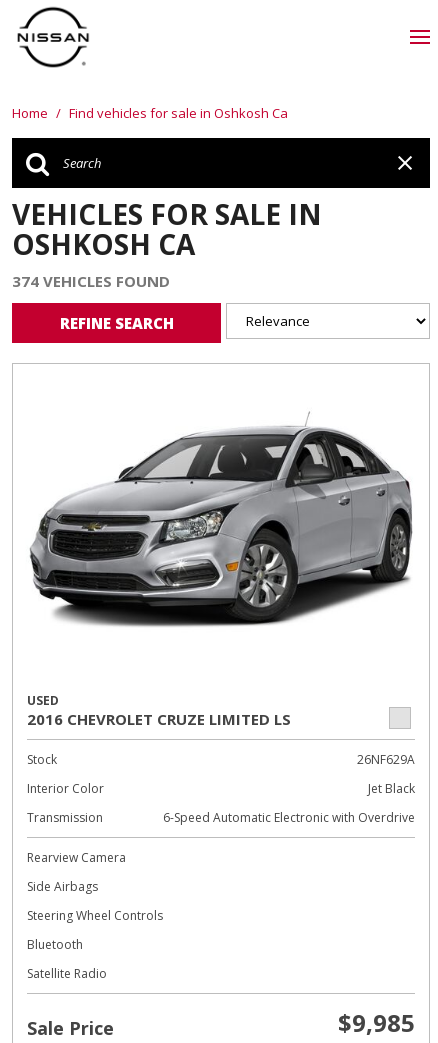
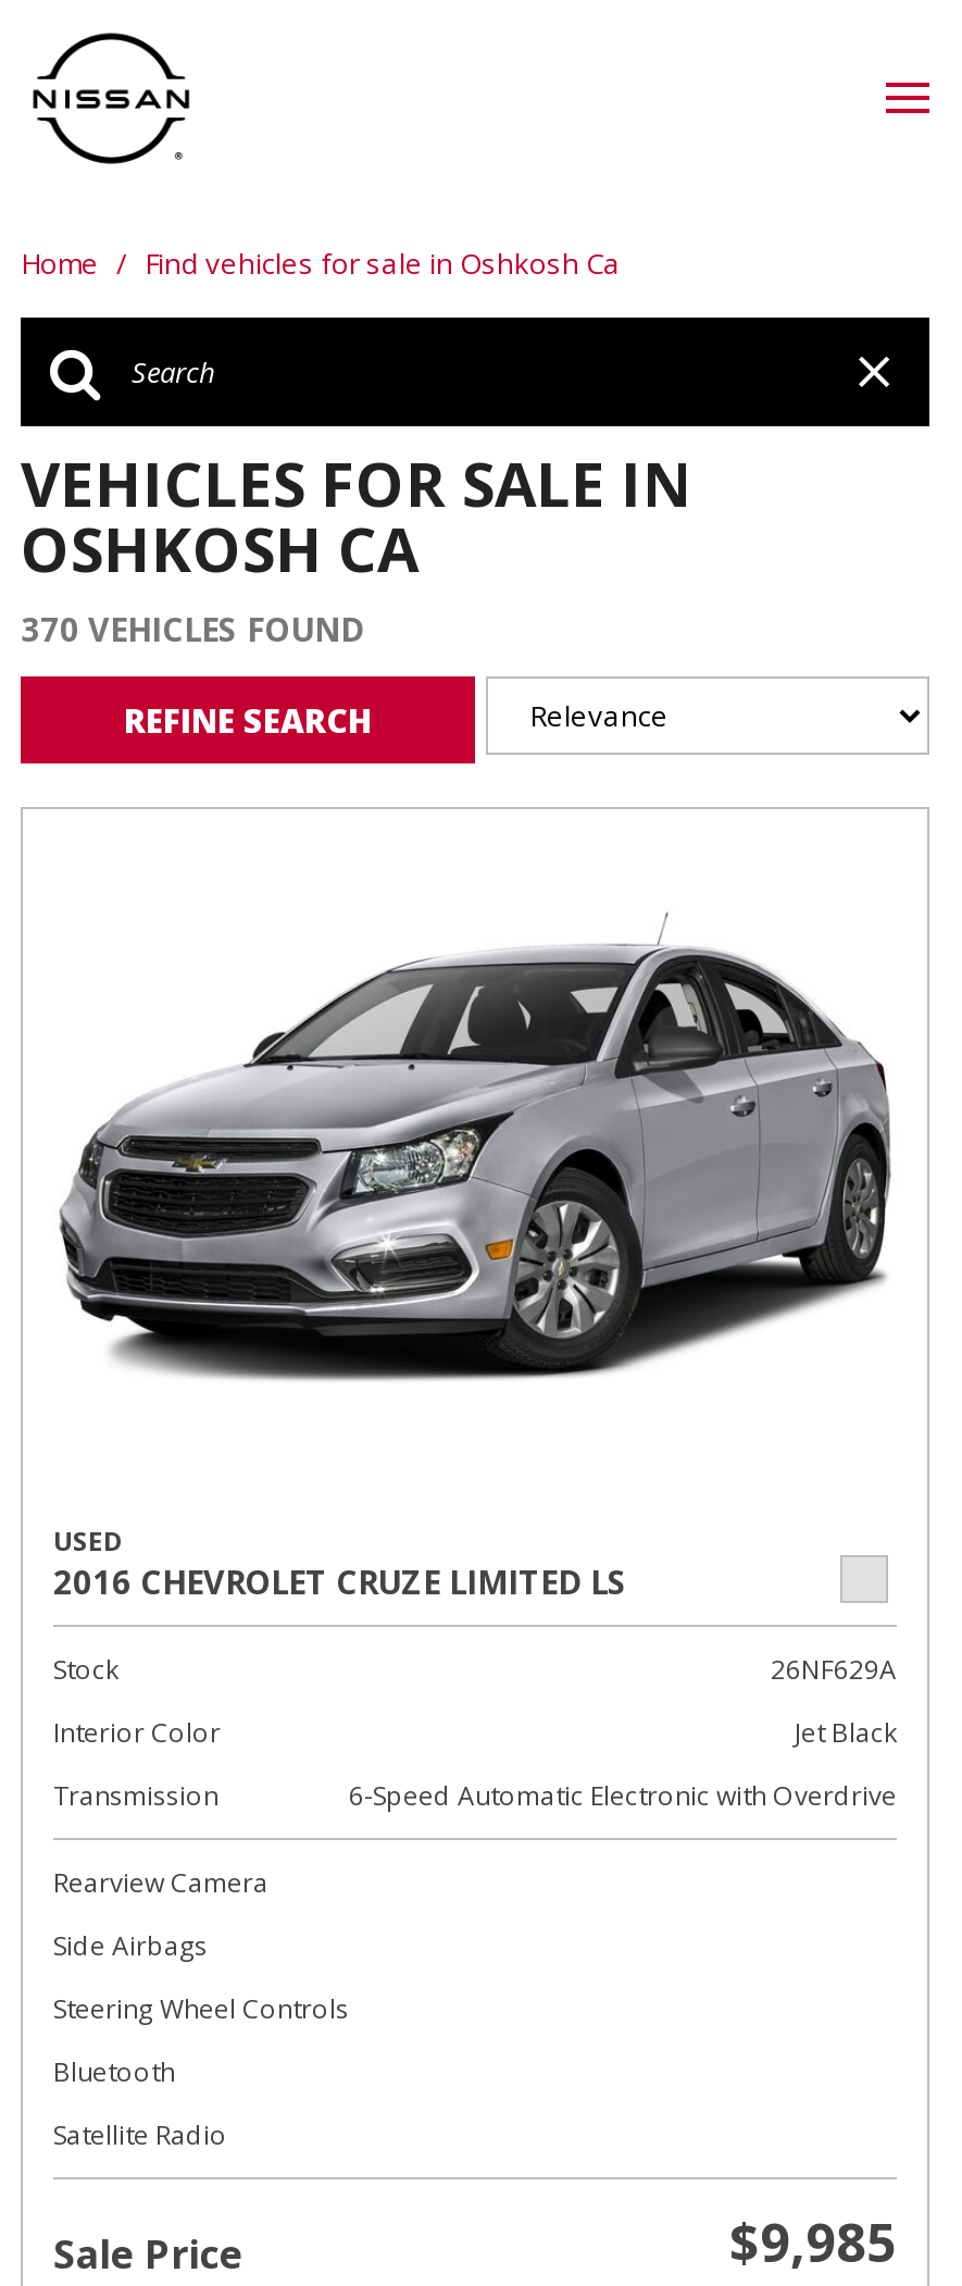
- 374 VEHICLES FOUND
+ 370 VEHICLES FOUND
